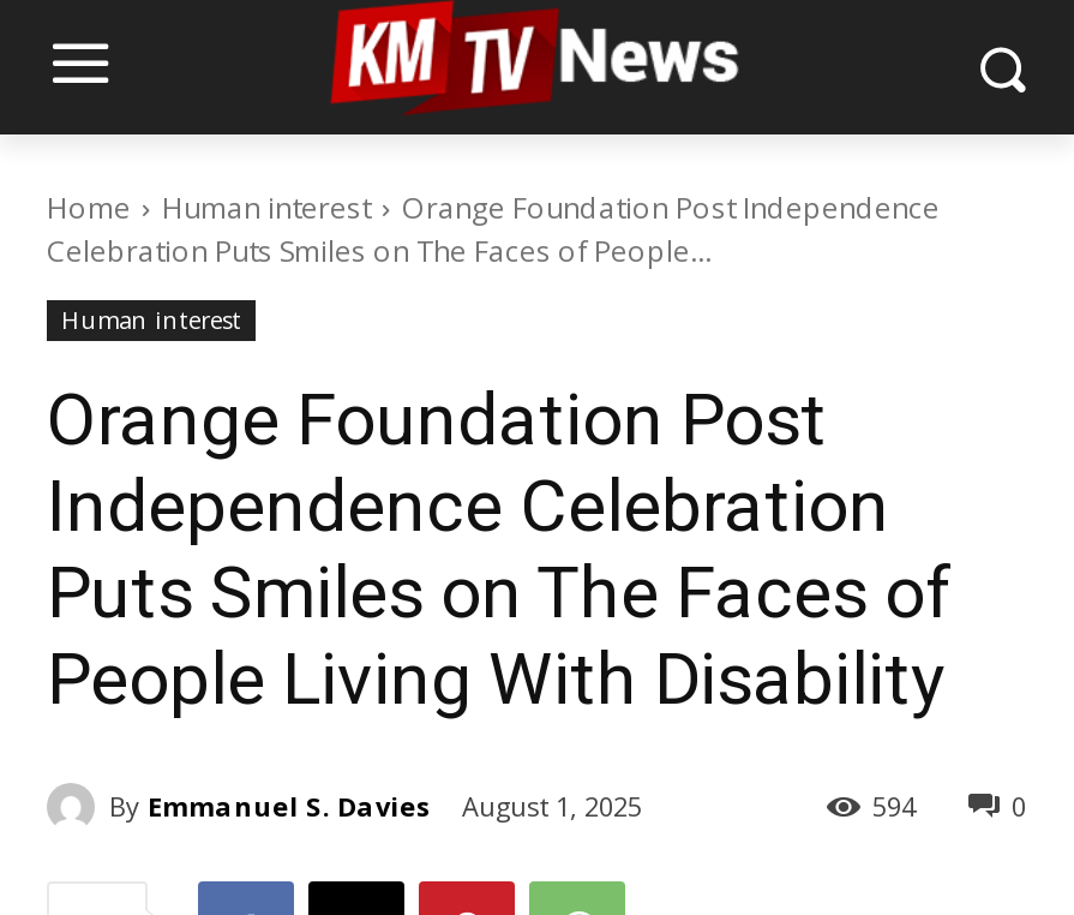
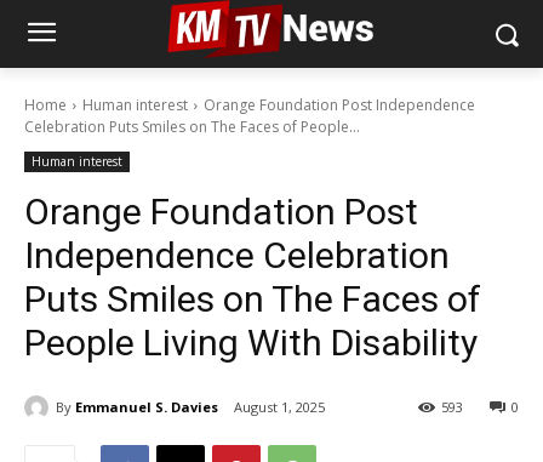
- 594
+ 593
